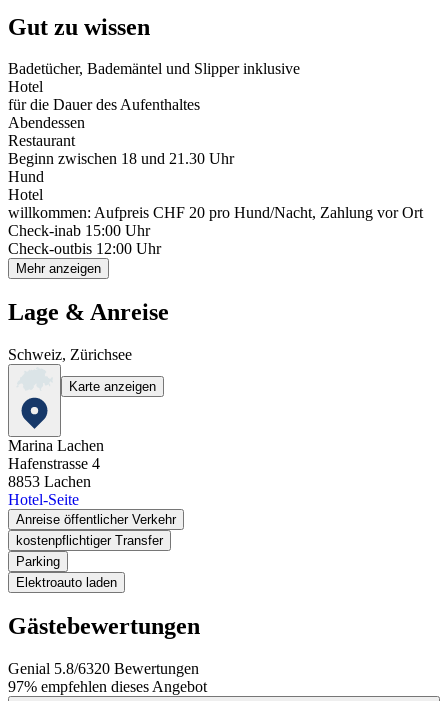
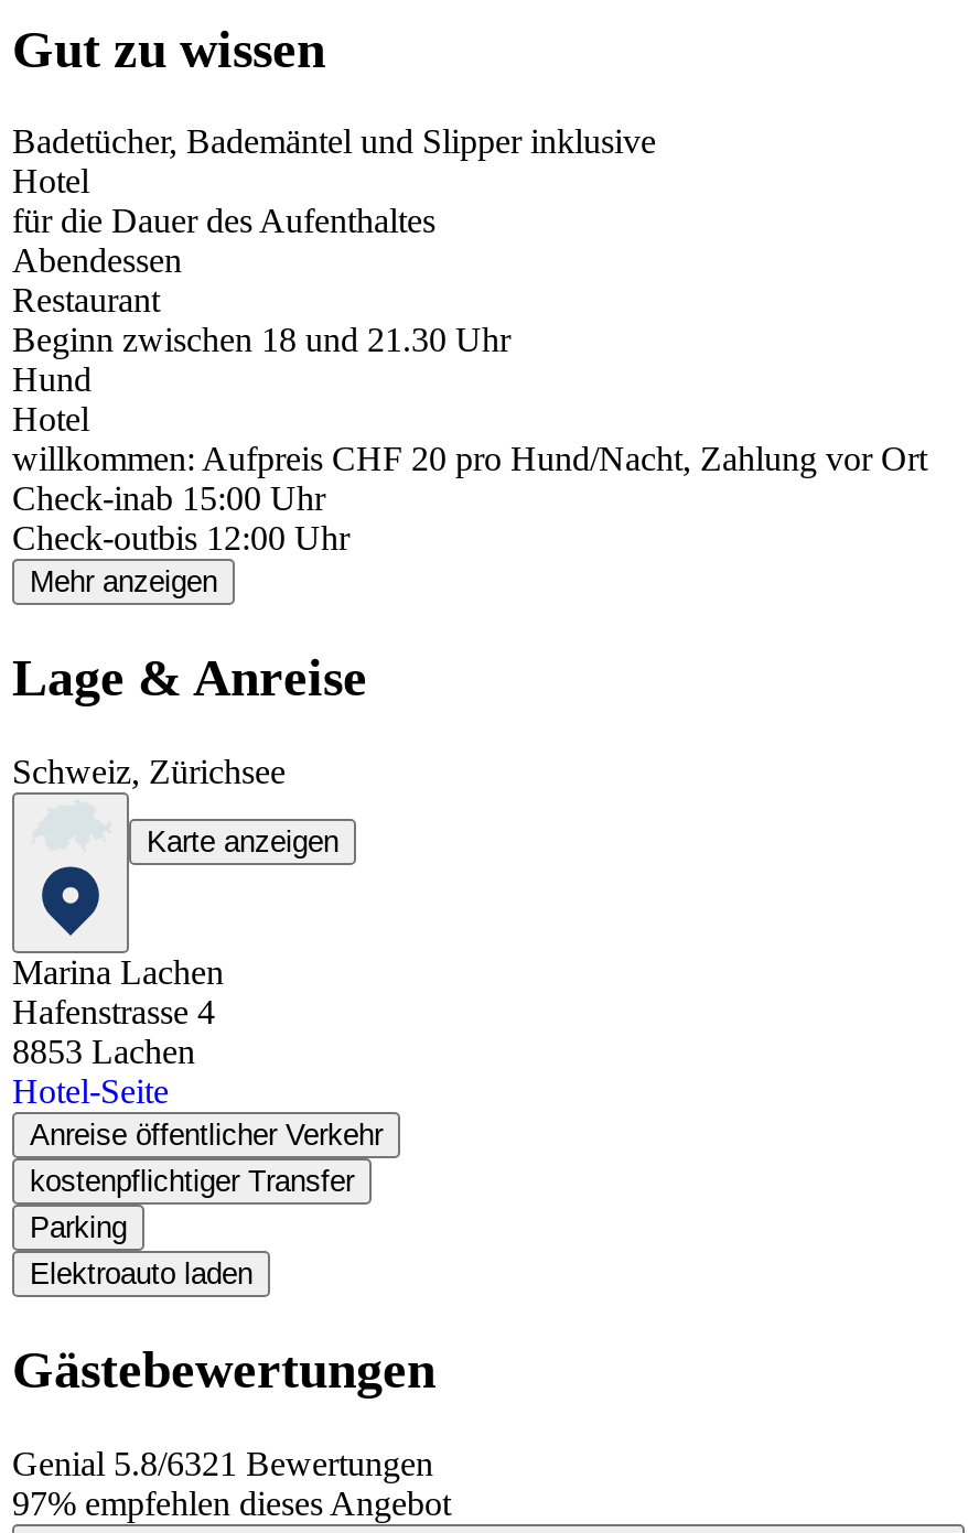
- Genial 5.8/6320 Bewertungen
+ Genial 5.8/6321 Bewertungen
